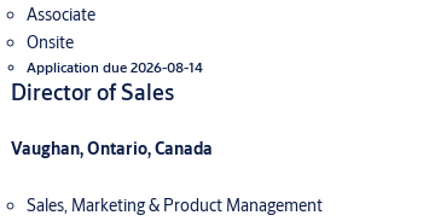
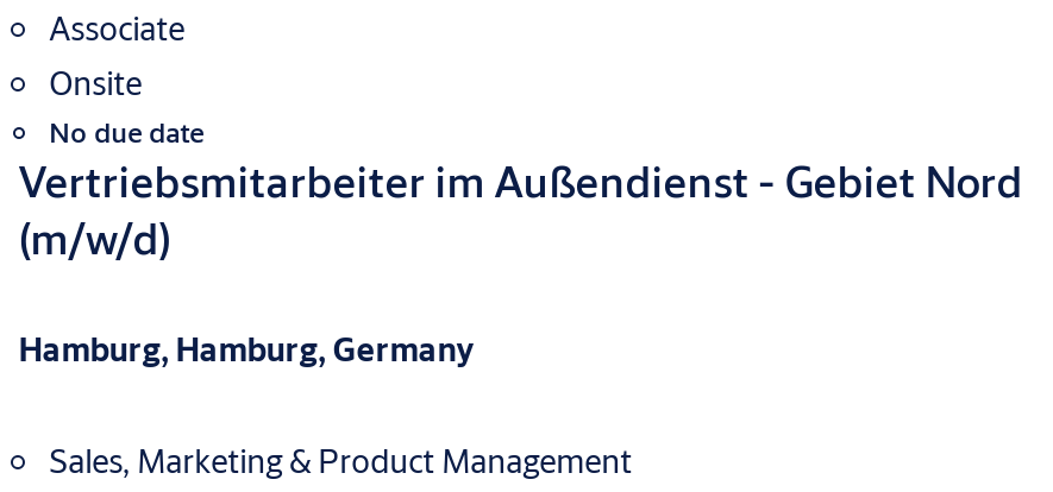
- Application due 2026-08-14
- Director of Sales
+ No due date
+ Vertriebsmitarbeiter im Außendienst - Gebiet Nord
+ (m/w/d)

- Vaughan, Ontario, Canada
+ Hamburg, Hamburg, Germany
